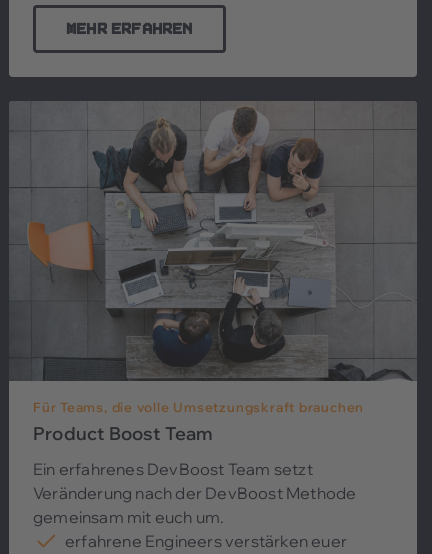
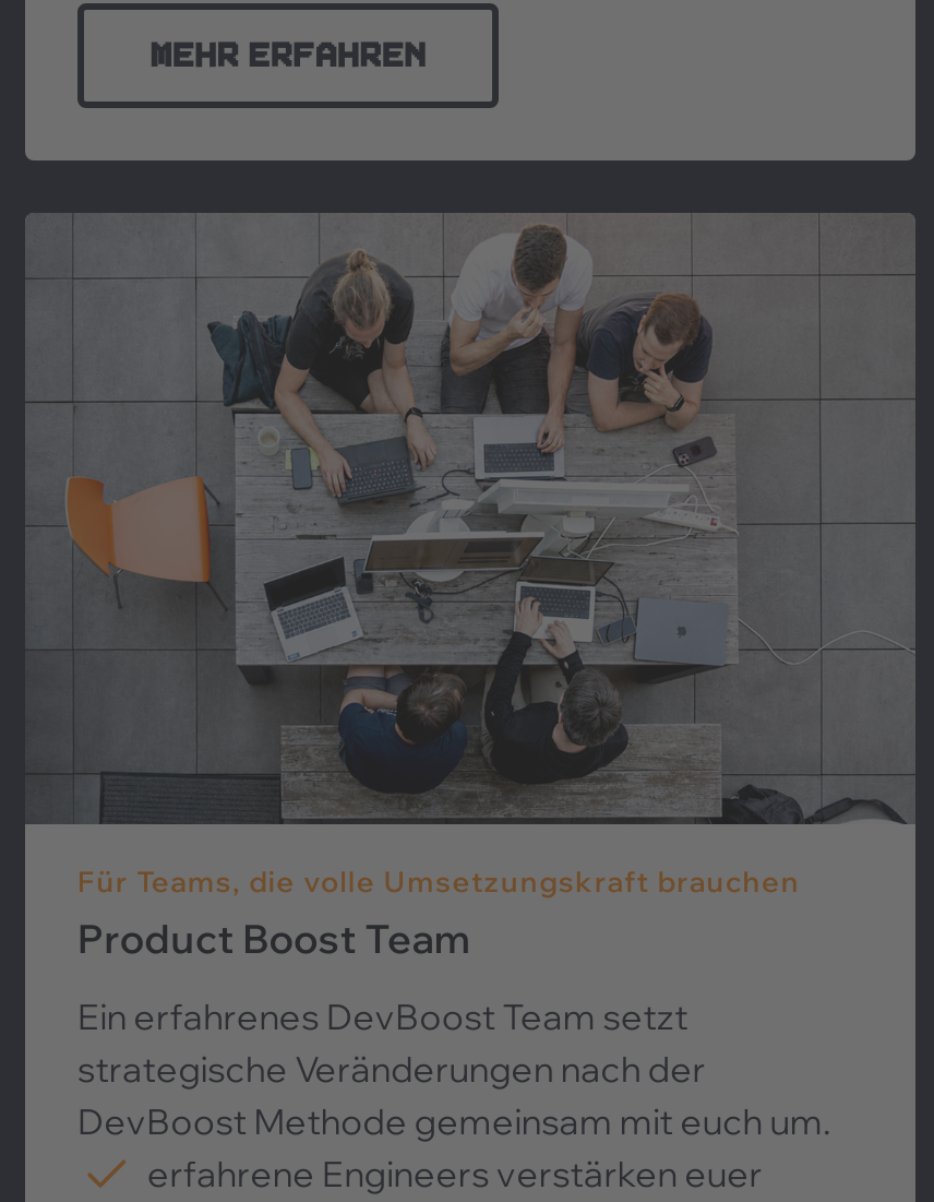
- Veränderung nach der DevBoost Methode
- gemeinsam mit euch um.
+ strategische Veränderungen nach der
+ DevBoost Methode gemeinsam mit euch um.
